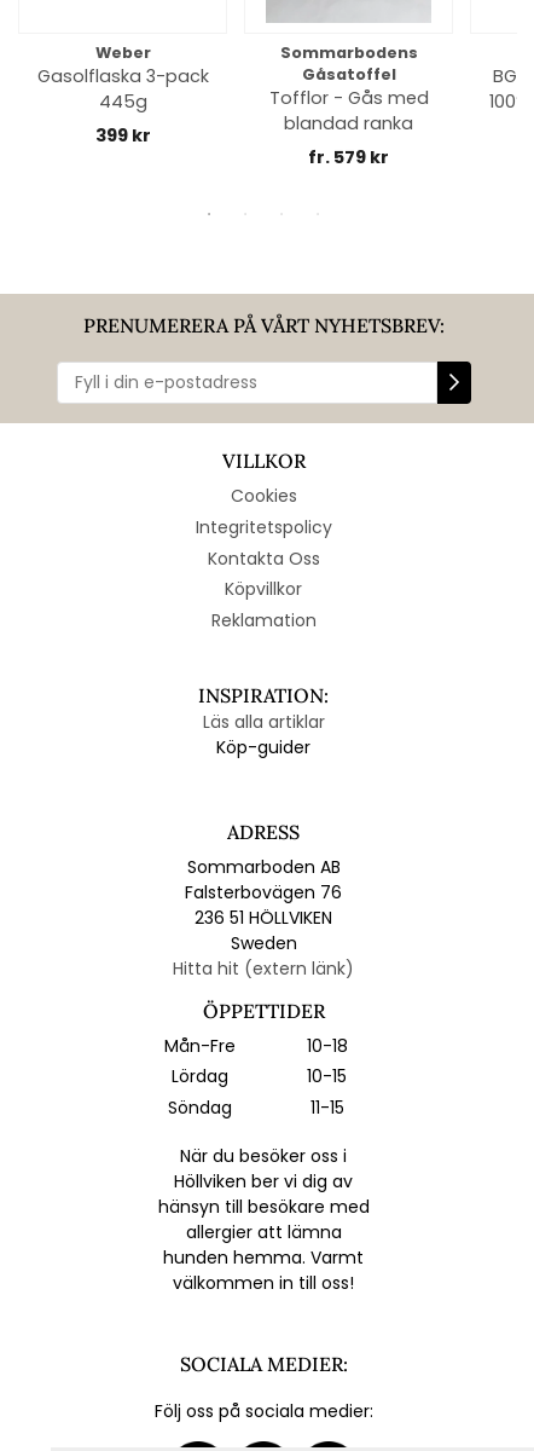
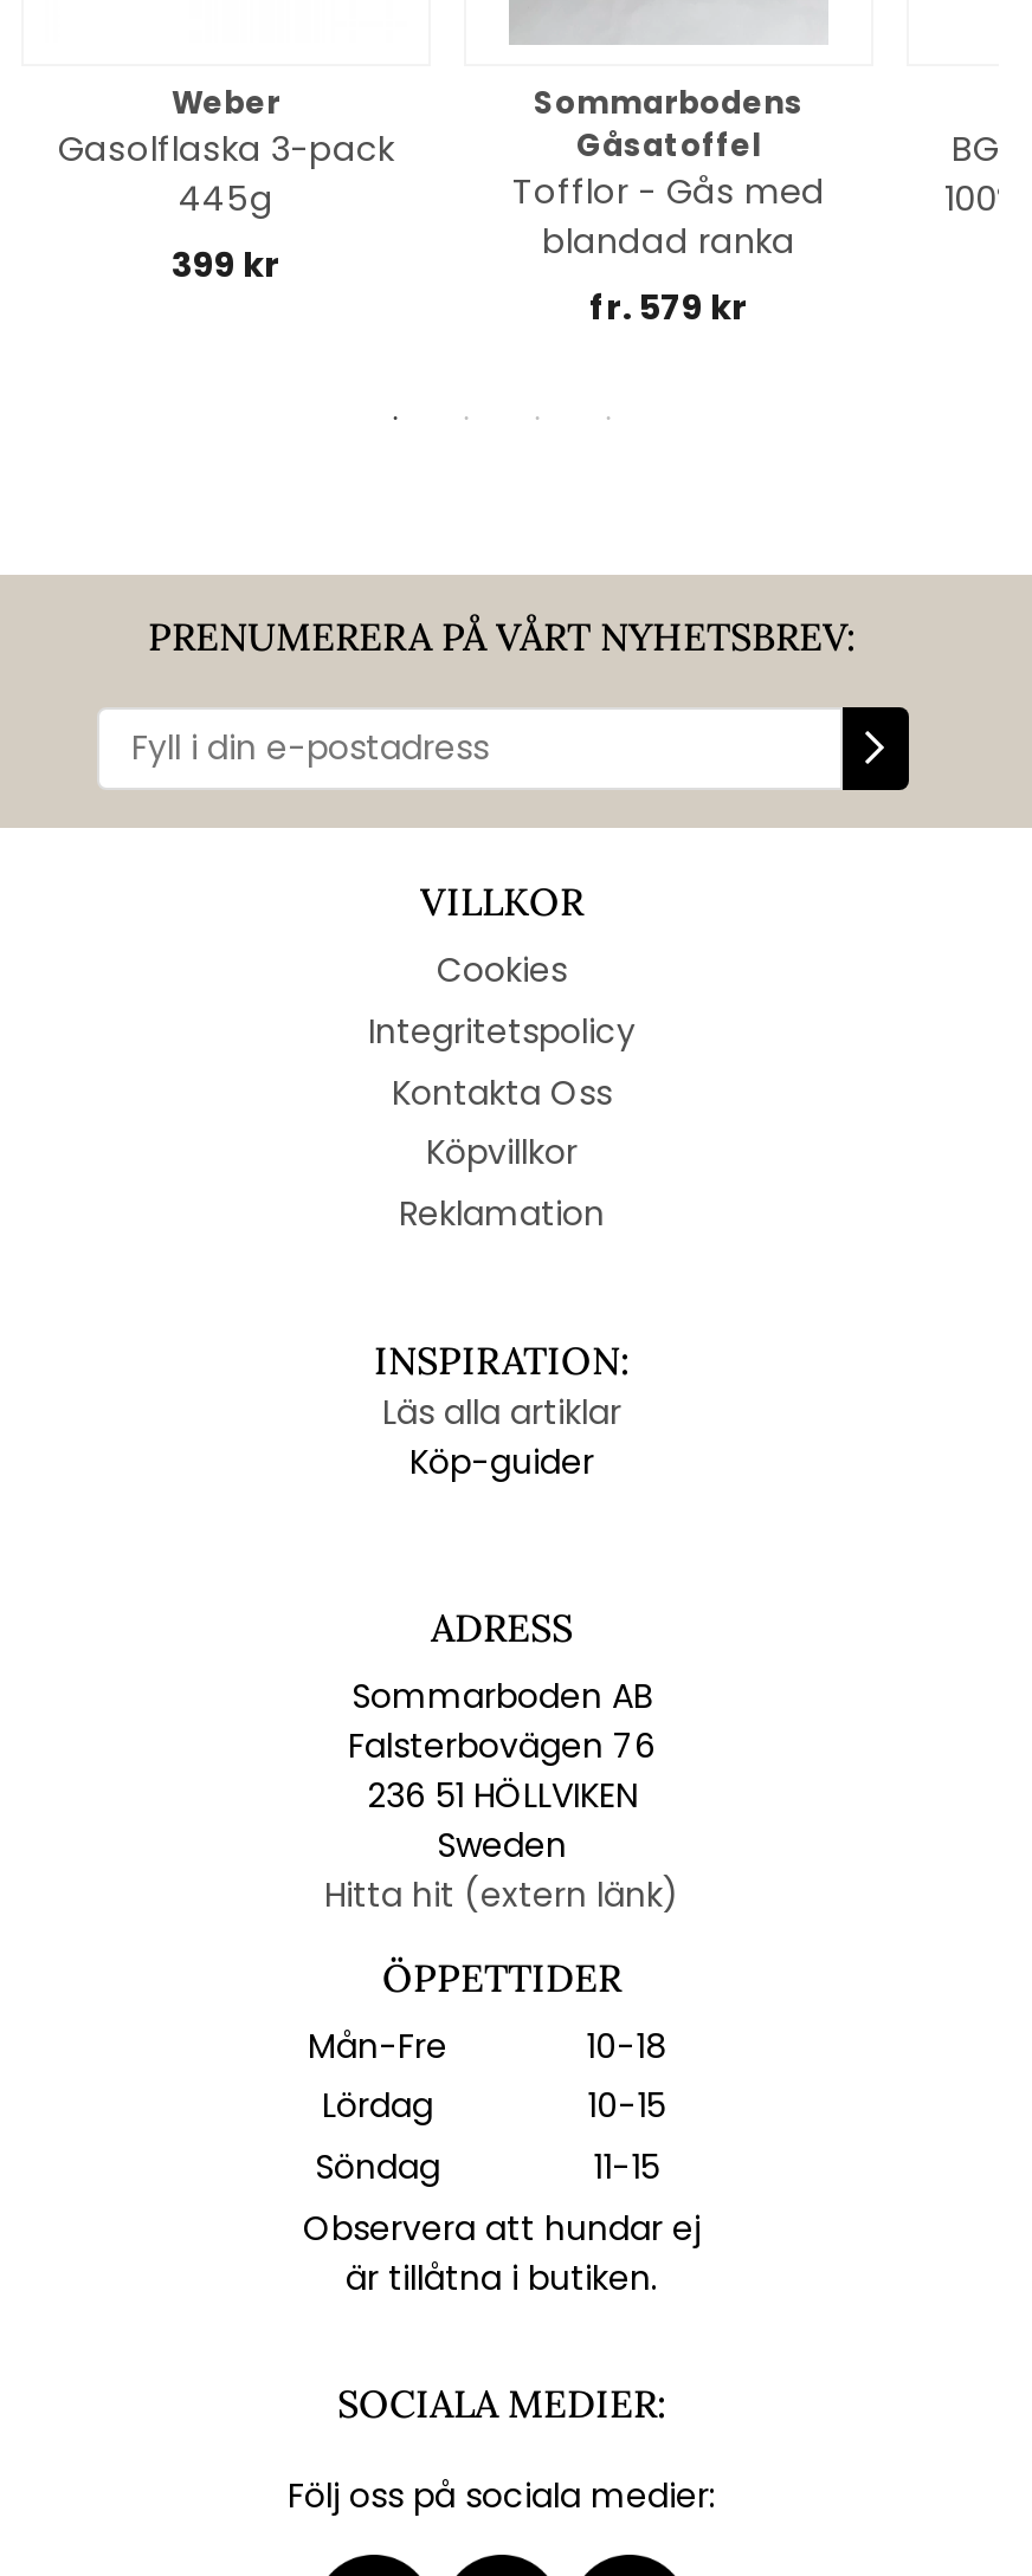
- När du besöker oss i
- Höllviken ber vi dig av
- hänsyn till besökare med
- allergier att lämna
- hunden hemma. Varmt
- välkommen in till oss!
+ Observera att hundar ej
+ är tillåtna i butiken.
